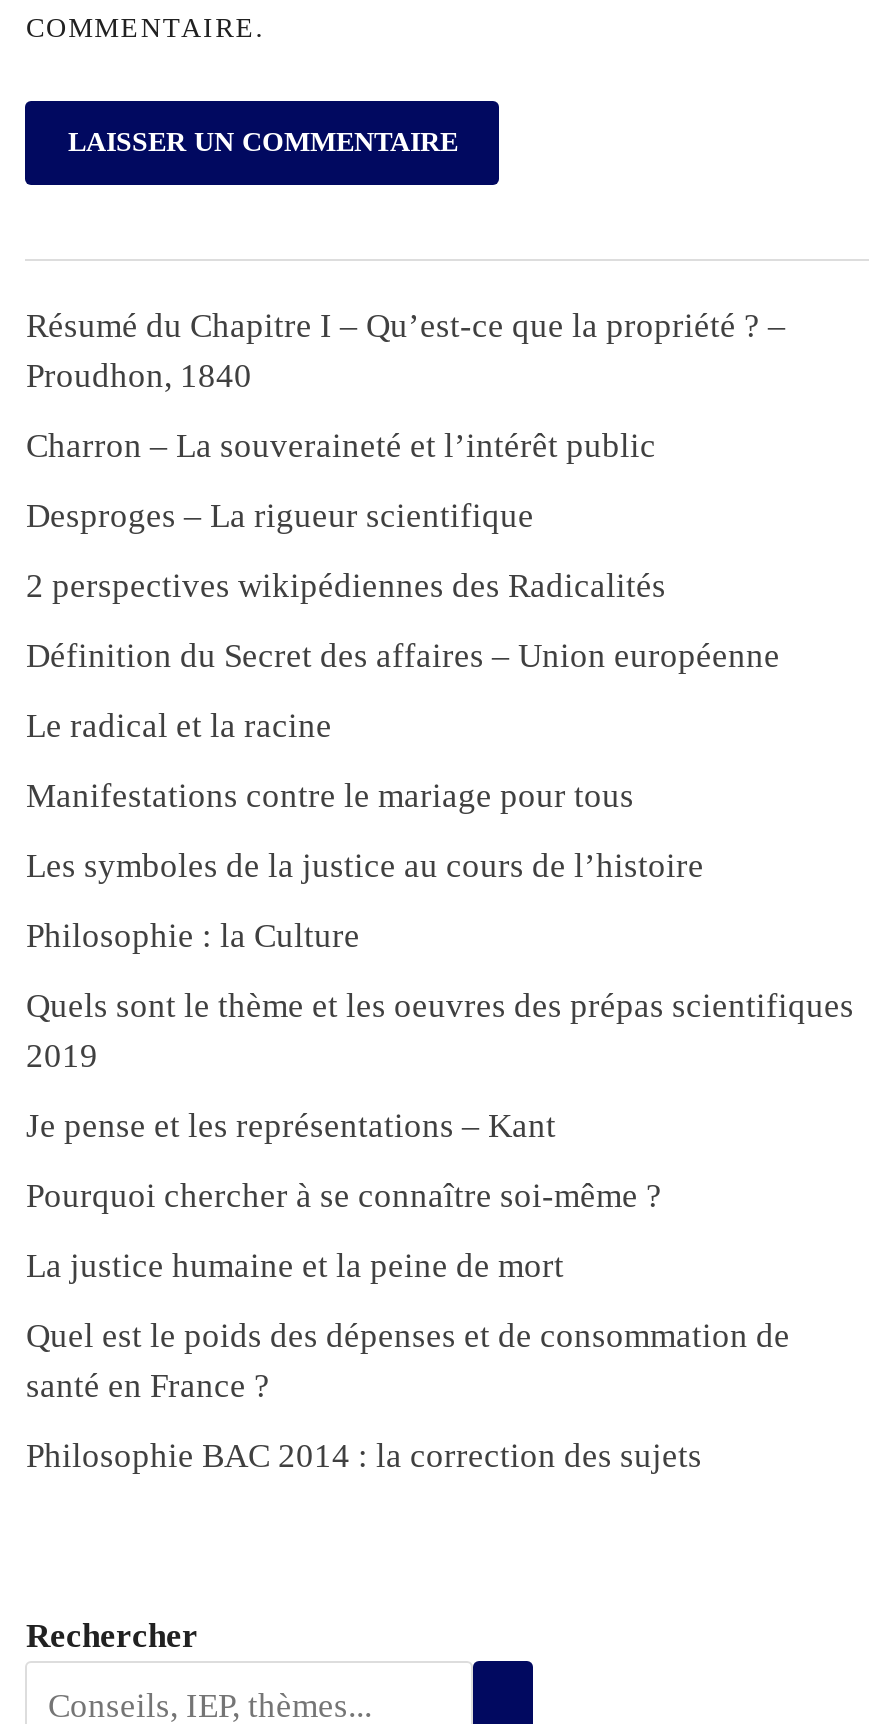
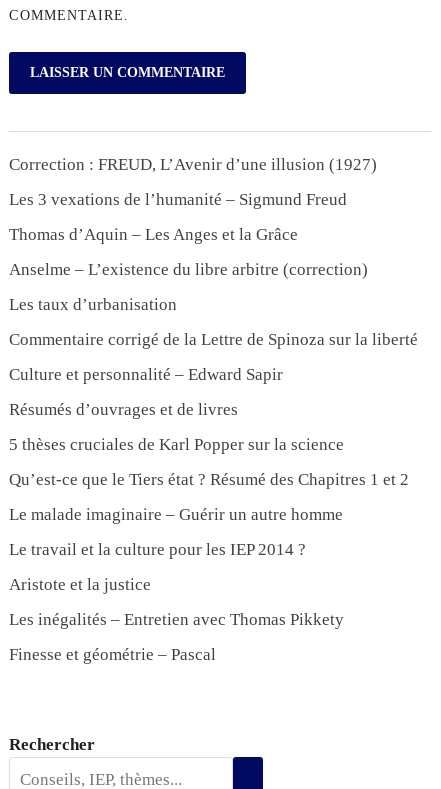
- Résumé du Chapitre I – Qu’est-ce que la propriété ? –
- Proudhon, 1840
+ Correction : FREUD, L’Avenir d’une illusion (1927)

- Charron – La souveraineté et l’intérêt public
+ Les 3 vexations de l’humanité – Sigmund Freud

- Desproges – La rigueur scientifique
+ Thomas d’Aquin – Les Anges et la Grâce

- 2 perspectives wikipédiennes des Radicalités
+ Anselme – L’existence du libre arbitre (correction)

- Définition du Secret des affaires – Union européenne
+ Les taux d’urbanisation

- Le radical et la racine
+ Commentaire corrigé de la Lettre de Spinoza sur la liberté

- Manifestations contre le mariage pour tous
+ Culture et personnalité – Edward Sapir

- Les symboles de la justice au cours de l’histoire
+ Résumés d’ouvrages et de livres

- Philosophie : la Culture
+ 5 thèses cruciales de Karl Popper sur la science

- Quels sont le thème et les oeuvres des prépas scientifiques
- 2019
+ Qu’est-ce que le Tiers état ? Résumé des Chapitres 1 et 2

- Je pense et les représentations – Kant
+ Le malade imaginaire – Guérir un autre homme

- Pourquoi chercher à se connaître soi-même ?
+ Le travail et la culture pour les IEP 2014 ?

- La justice humaine et la peine de mort
+ Aristote et la justice

- Quel est le poids des dépenses et de consommation de
- santé en France ?
+ Les inégalités – Entretien avec Thomas Pikkety

- Philosophie BAC 2014 : la correction des sujets
+ Finesse et géométrie – Pascal
